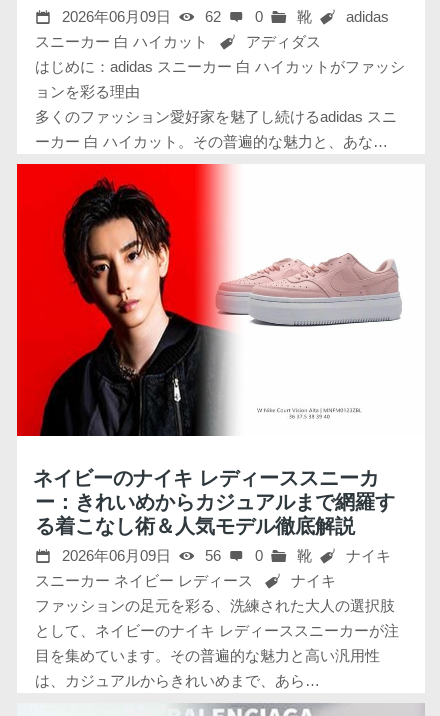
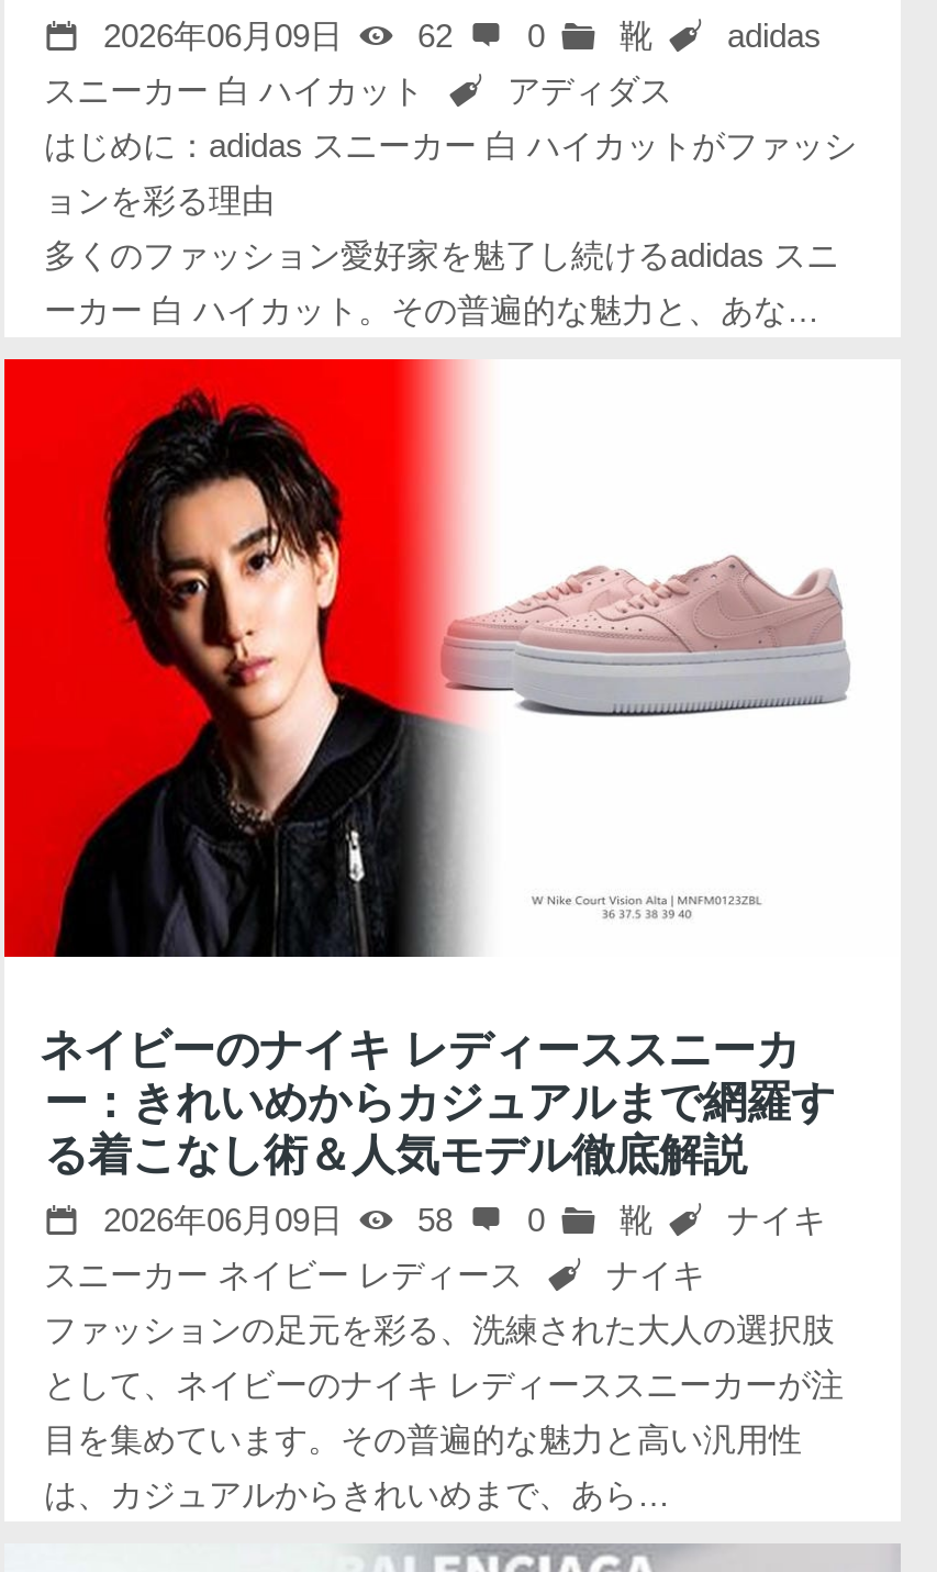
- 56
+ 58
